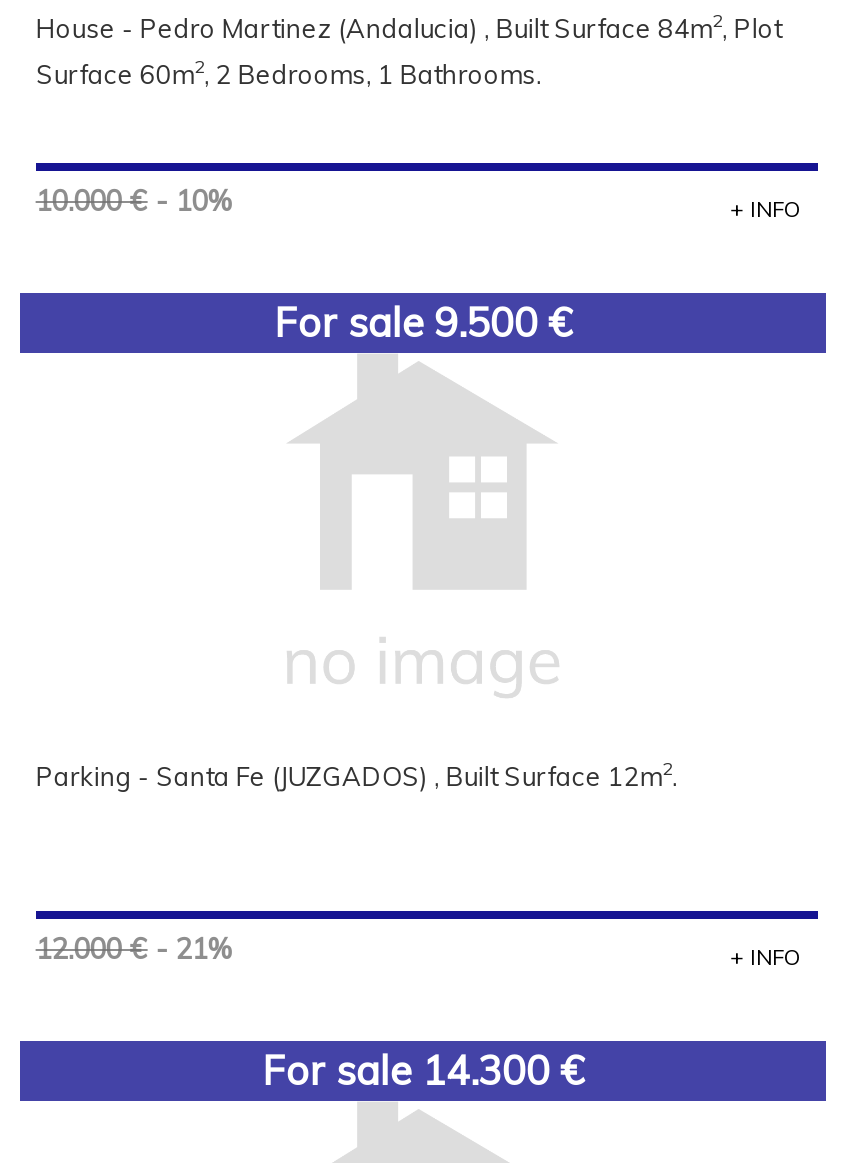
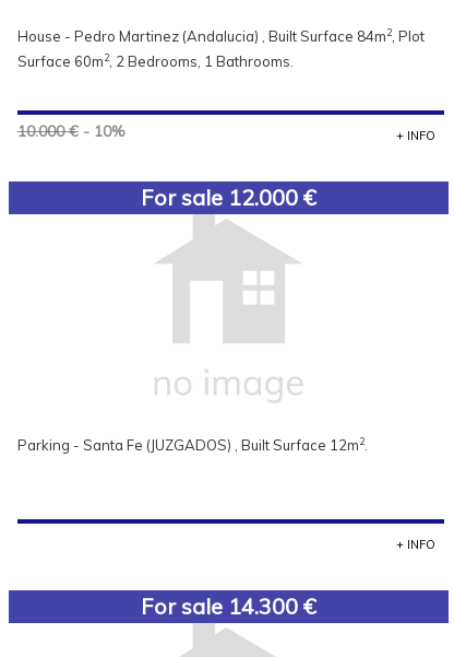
- For sale 9.500 €
+ For sale 12.000 €

- 12.000 € - 21%
